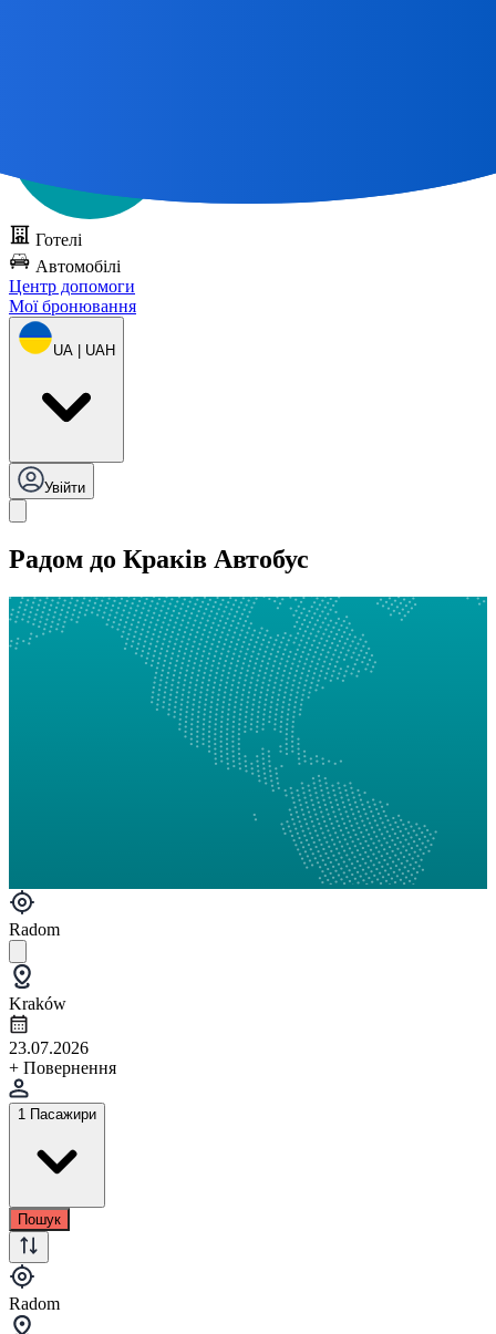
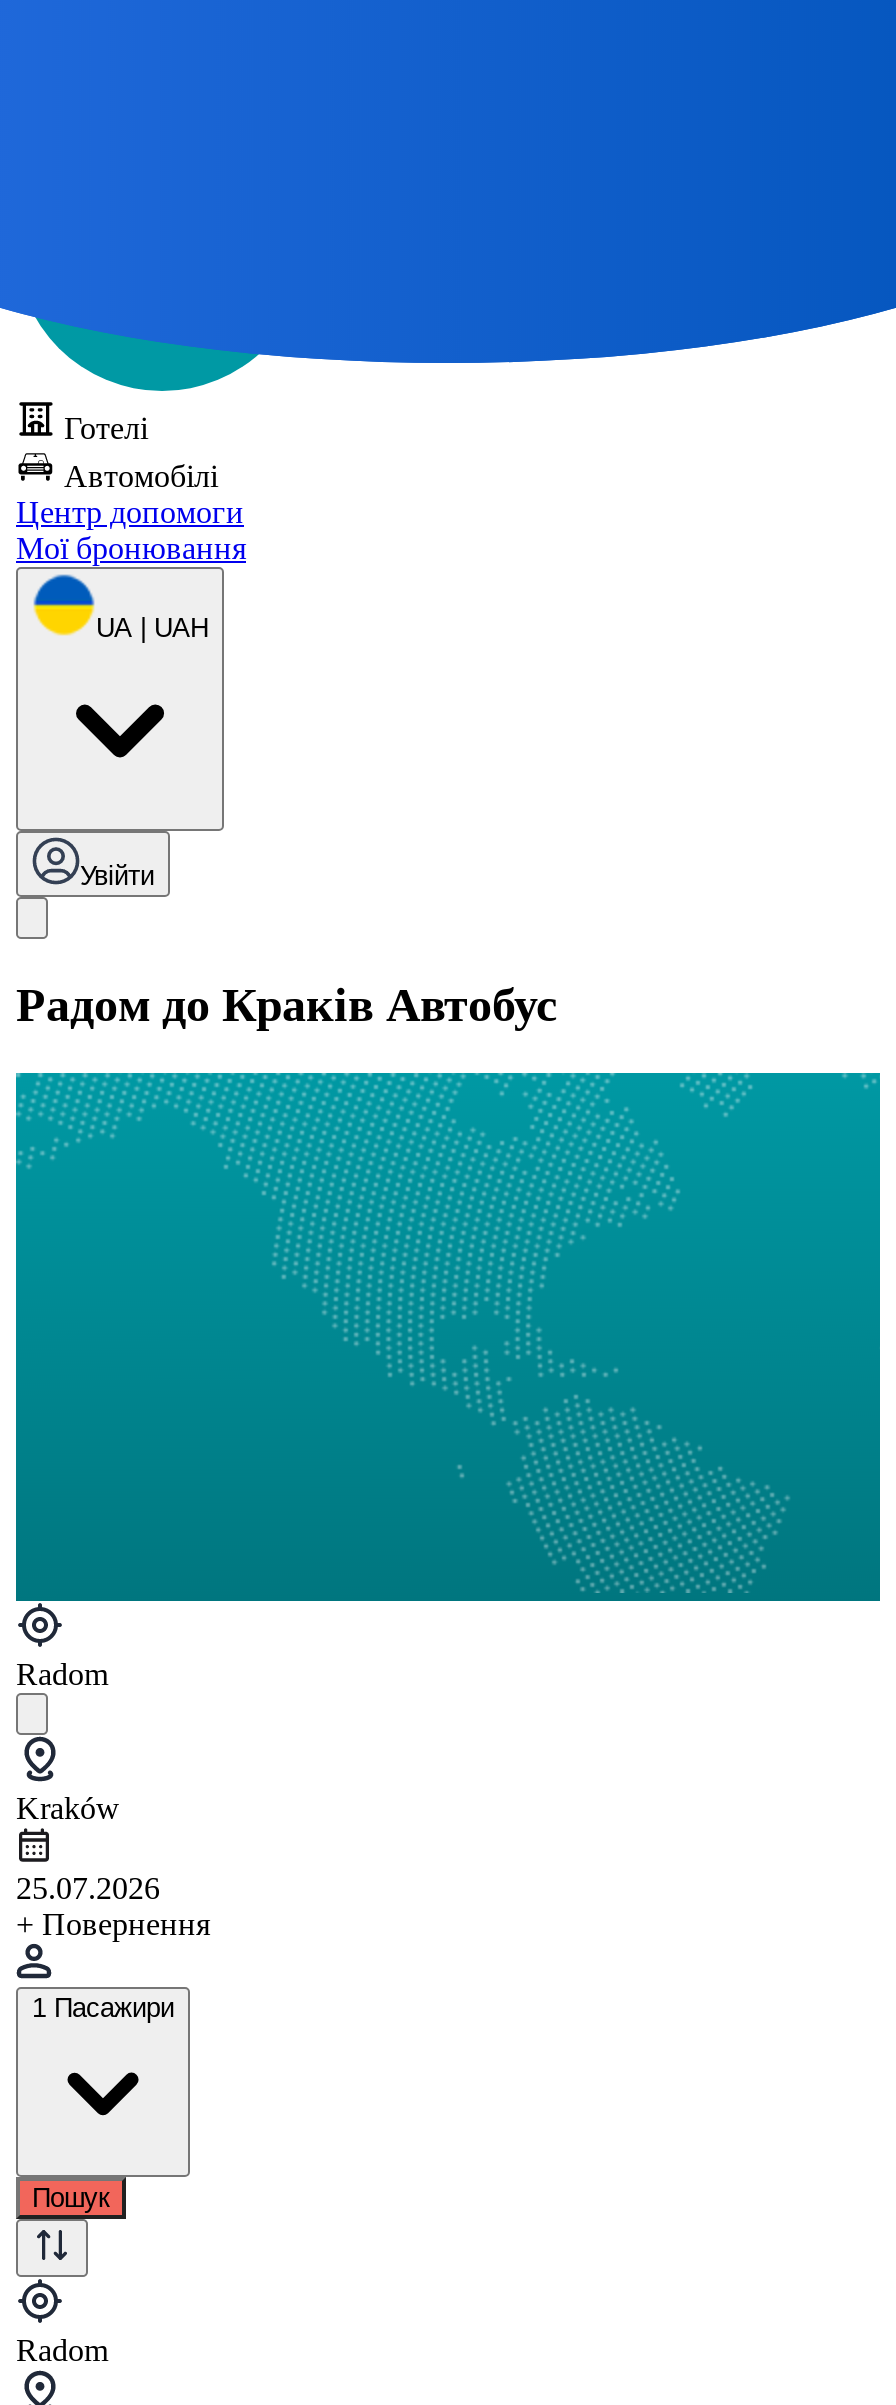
- 23.07.2026
+ 25.07.2026
